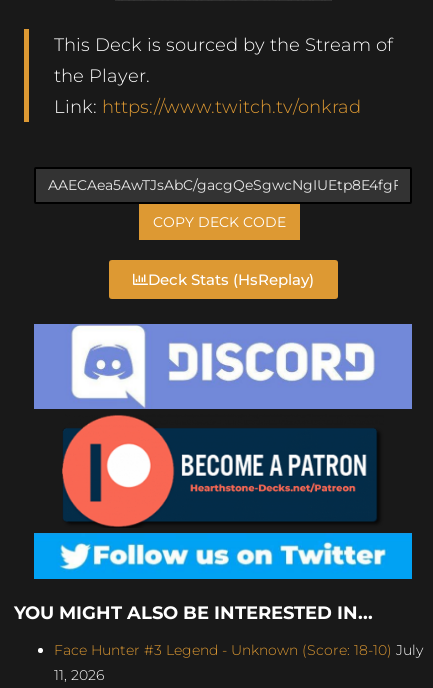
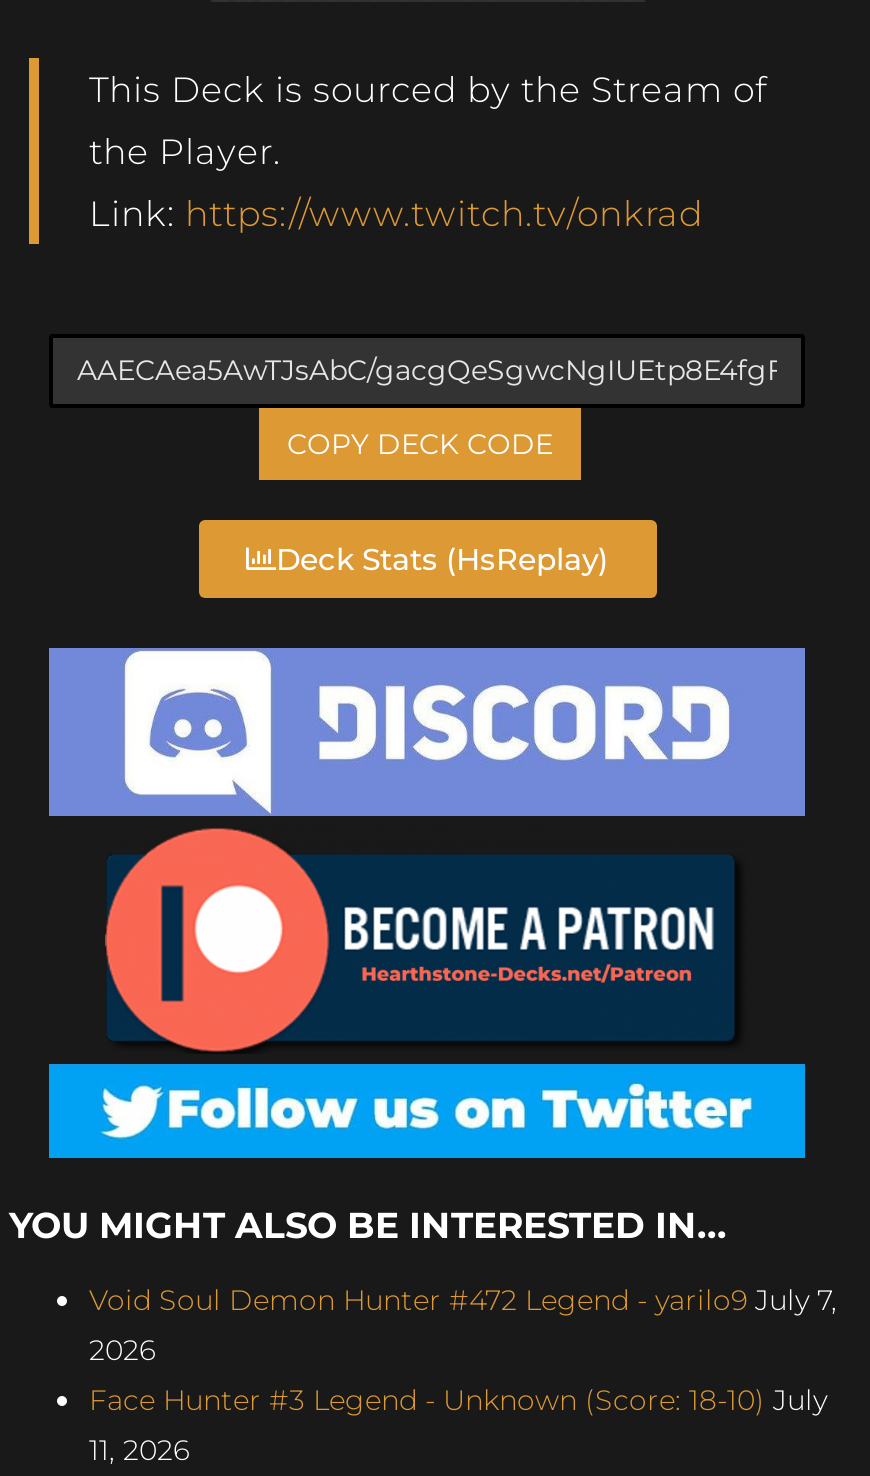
+ Void Soul Demon Hunter #472 Legend - yarilo9 July 7,
+ 2026
